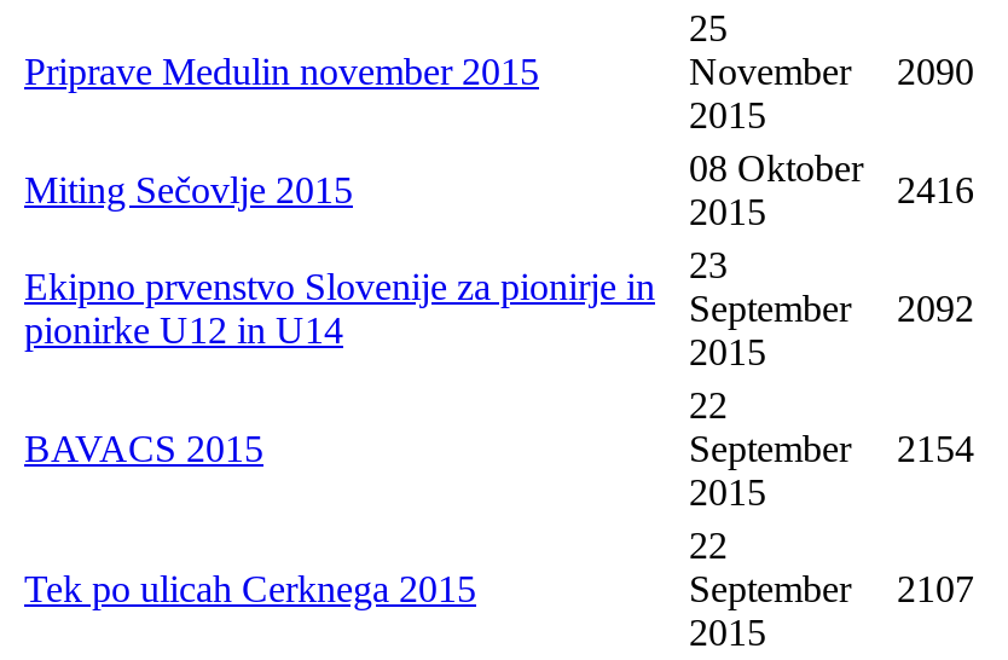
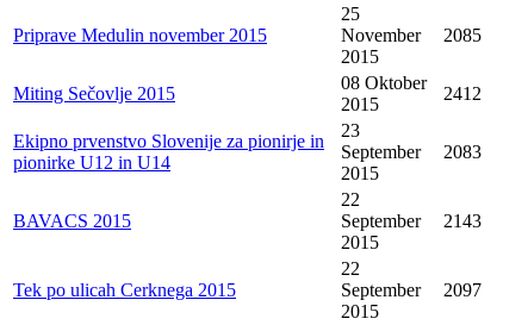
- November 2090
+ November 2085

- 2416
+ 2412

- September 2092
+ September 2083

- September 2154
+ September 2143

- September 2107
+ September 2097
